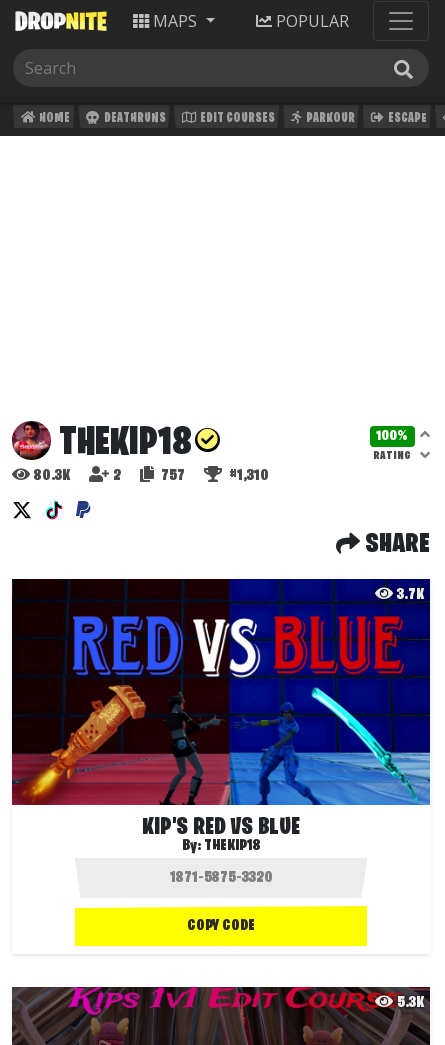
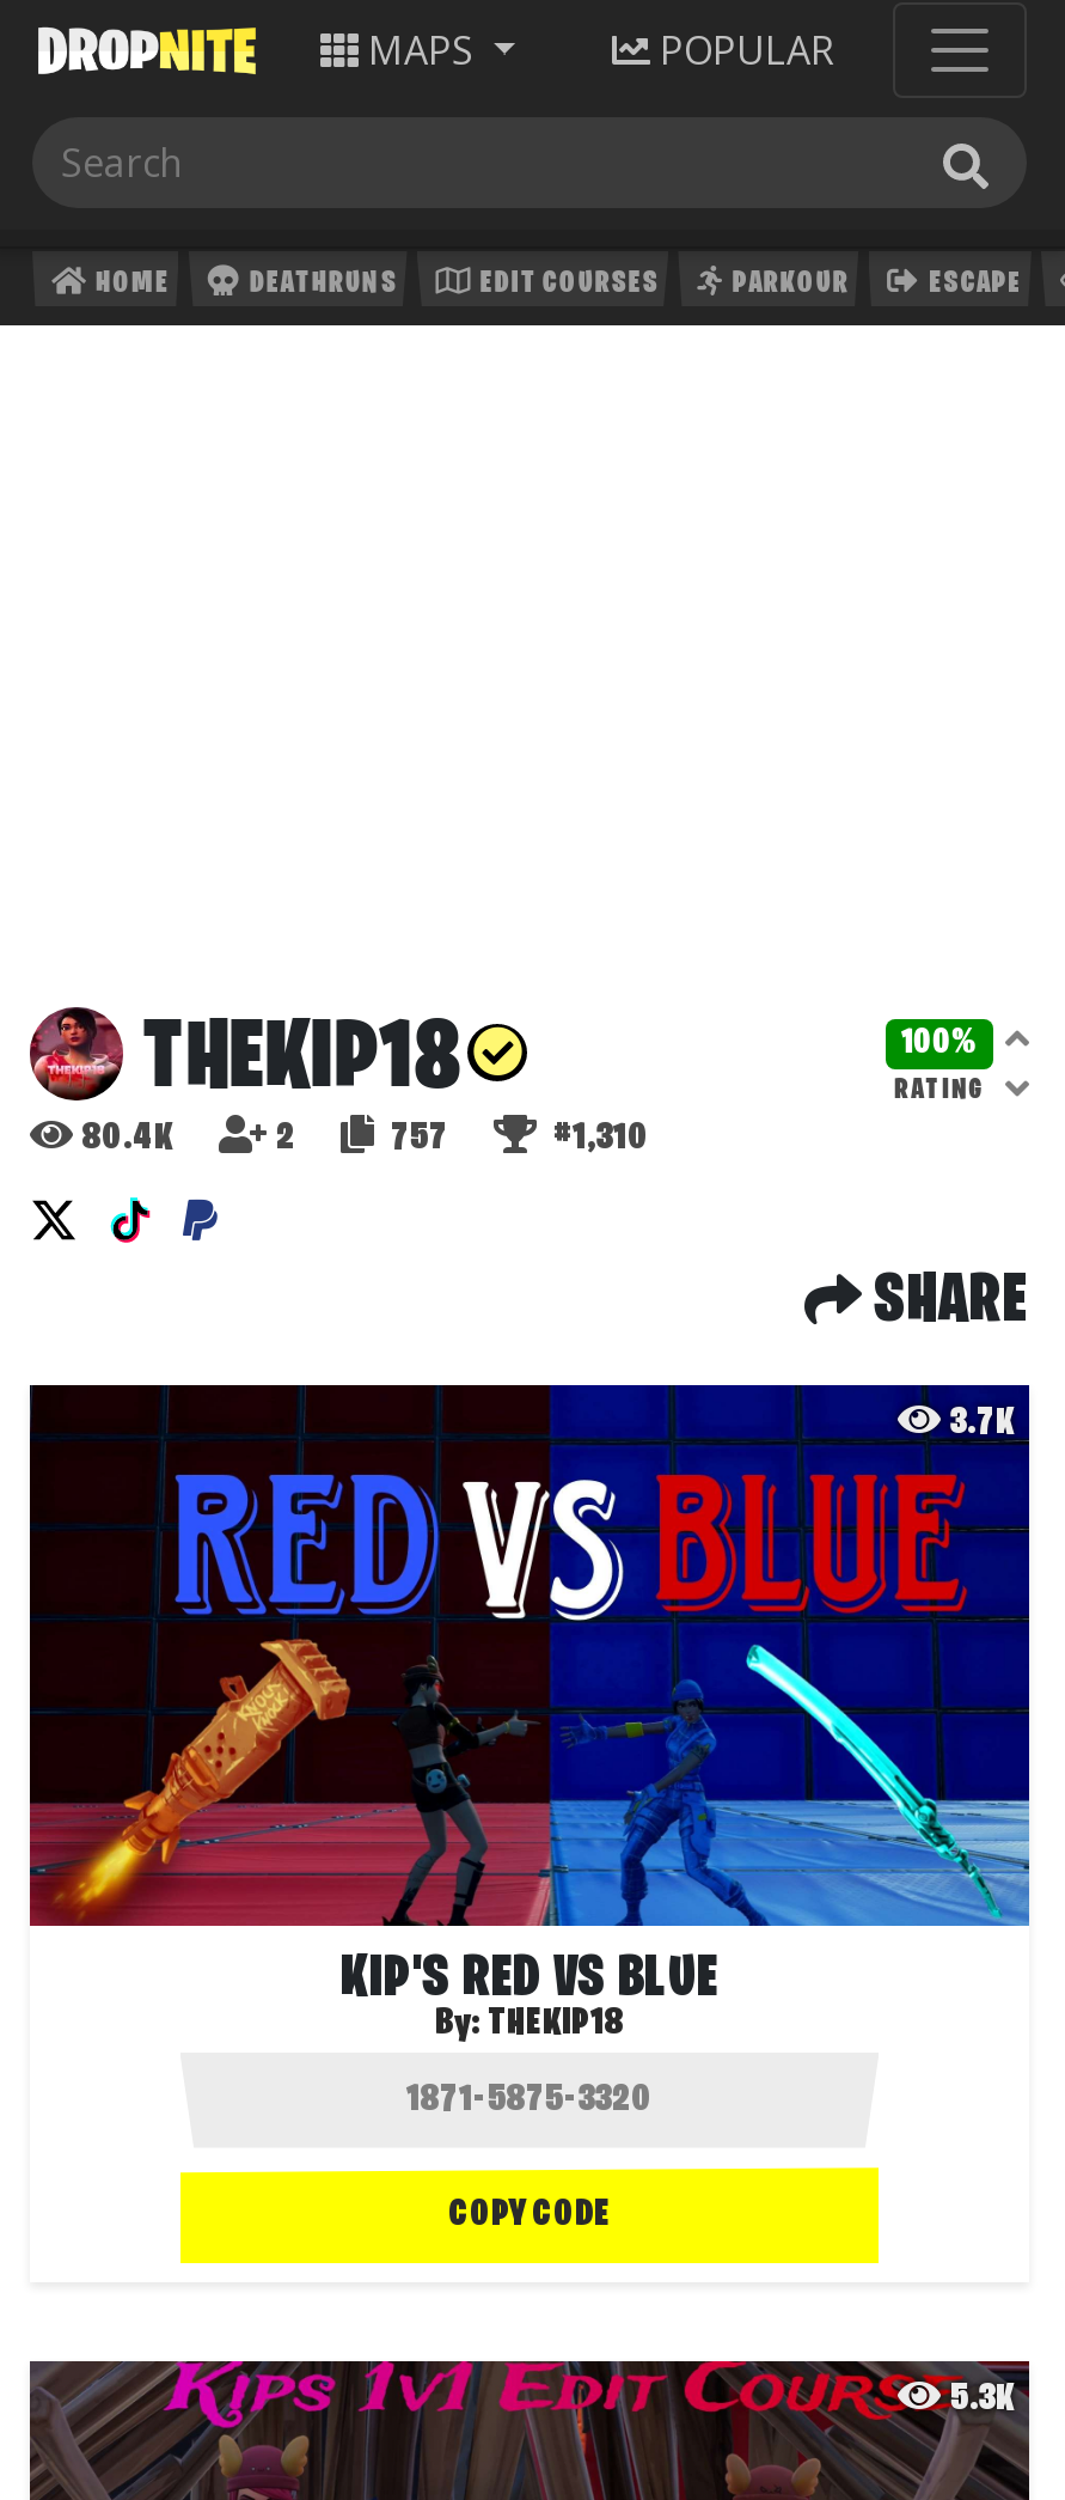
- 80.3K
+ 80.4K
